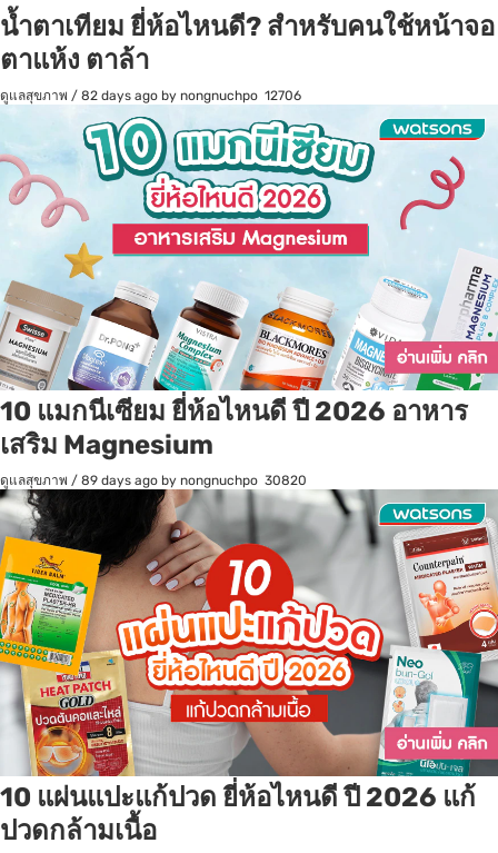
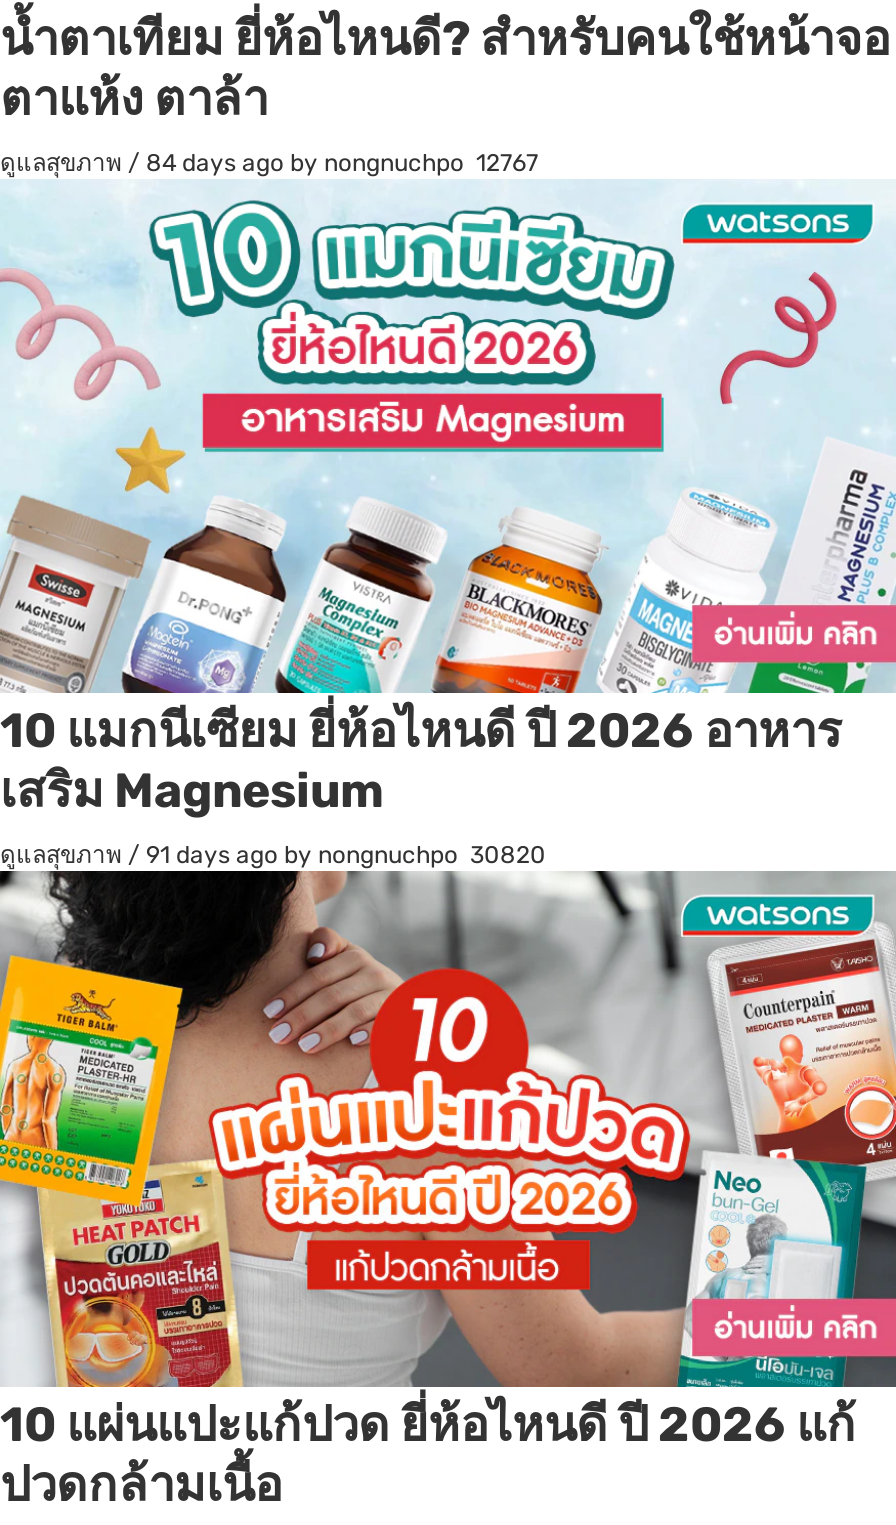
- ดูแลสุขภาพ / 82 days ago by nongnuchpo 12706
+ ดูแลสุขภาพ / 84 days ago by nongnuchpo 12767

- ดูแลสุขภาพ / 89 days ago by nongnuchpo 30820
+ ดูแลสุขภาพ / 91 days ago by nongnuchpo 30820
